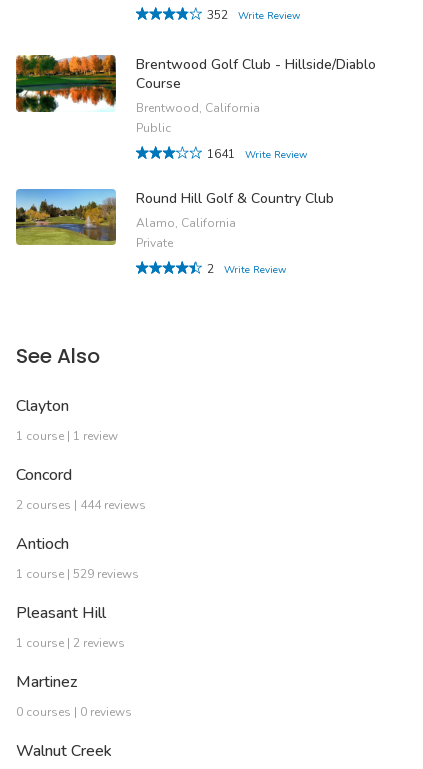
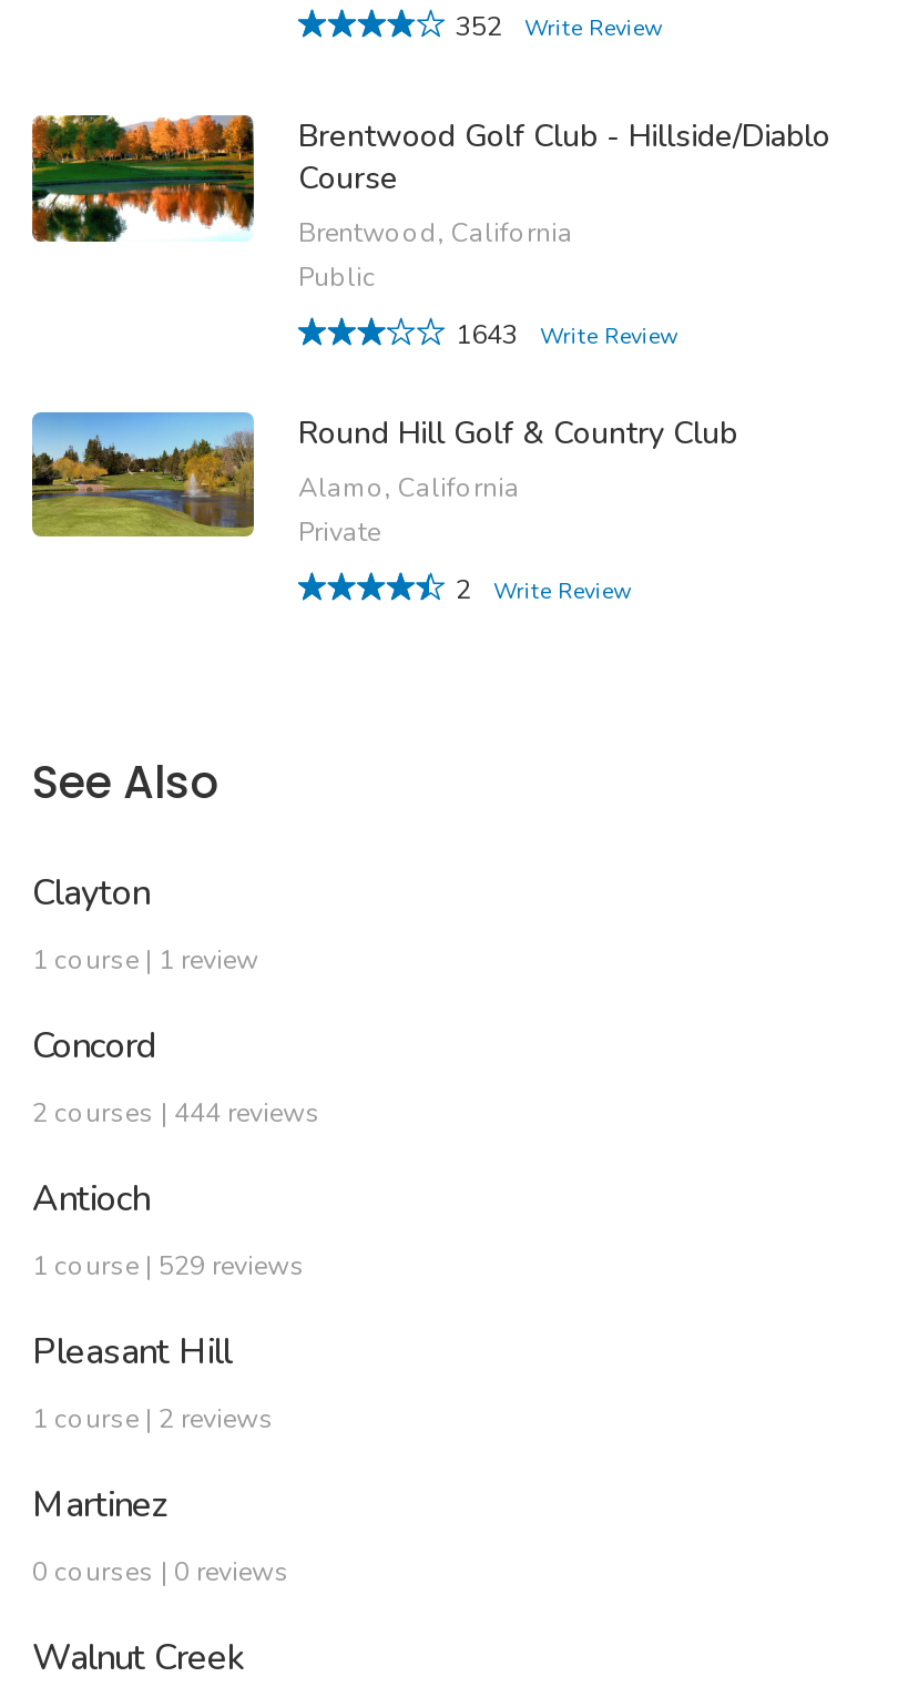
- 1641 Write Review
+ 1643 Write Review
